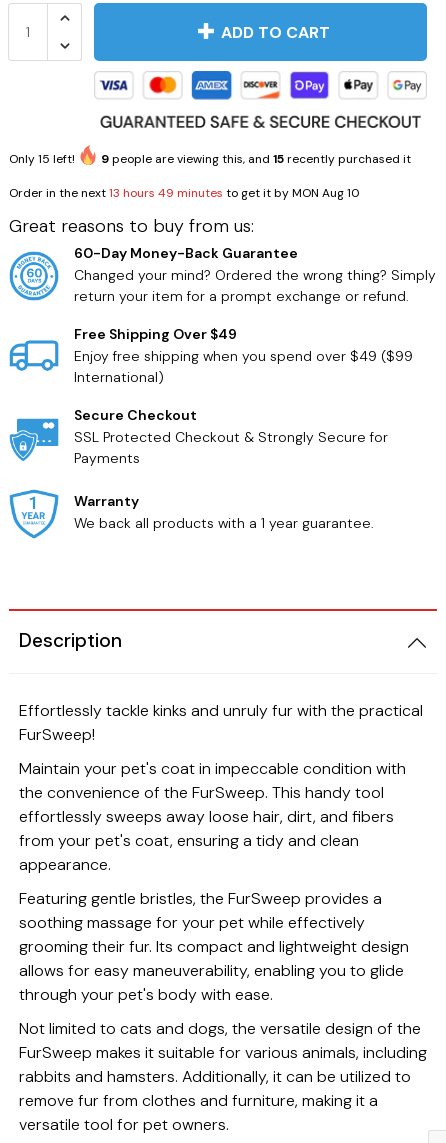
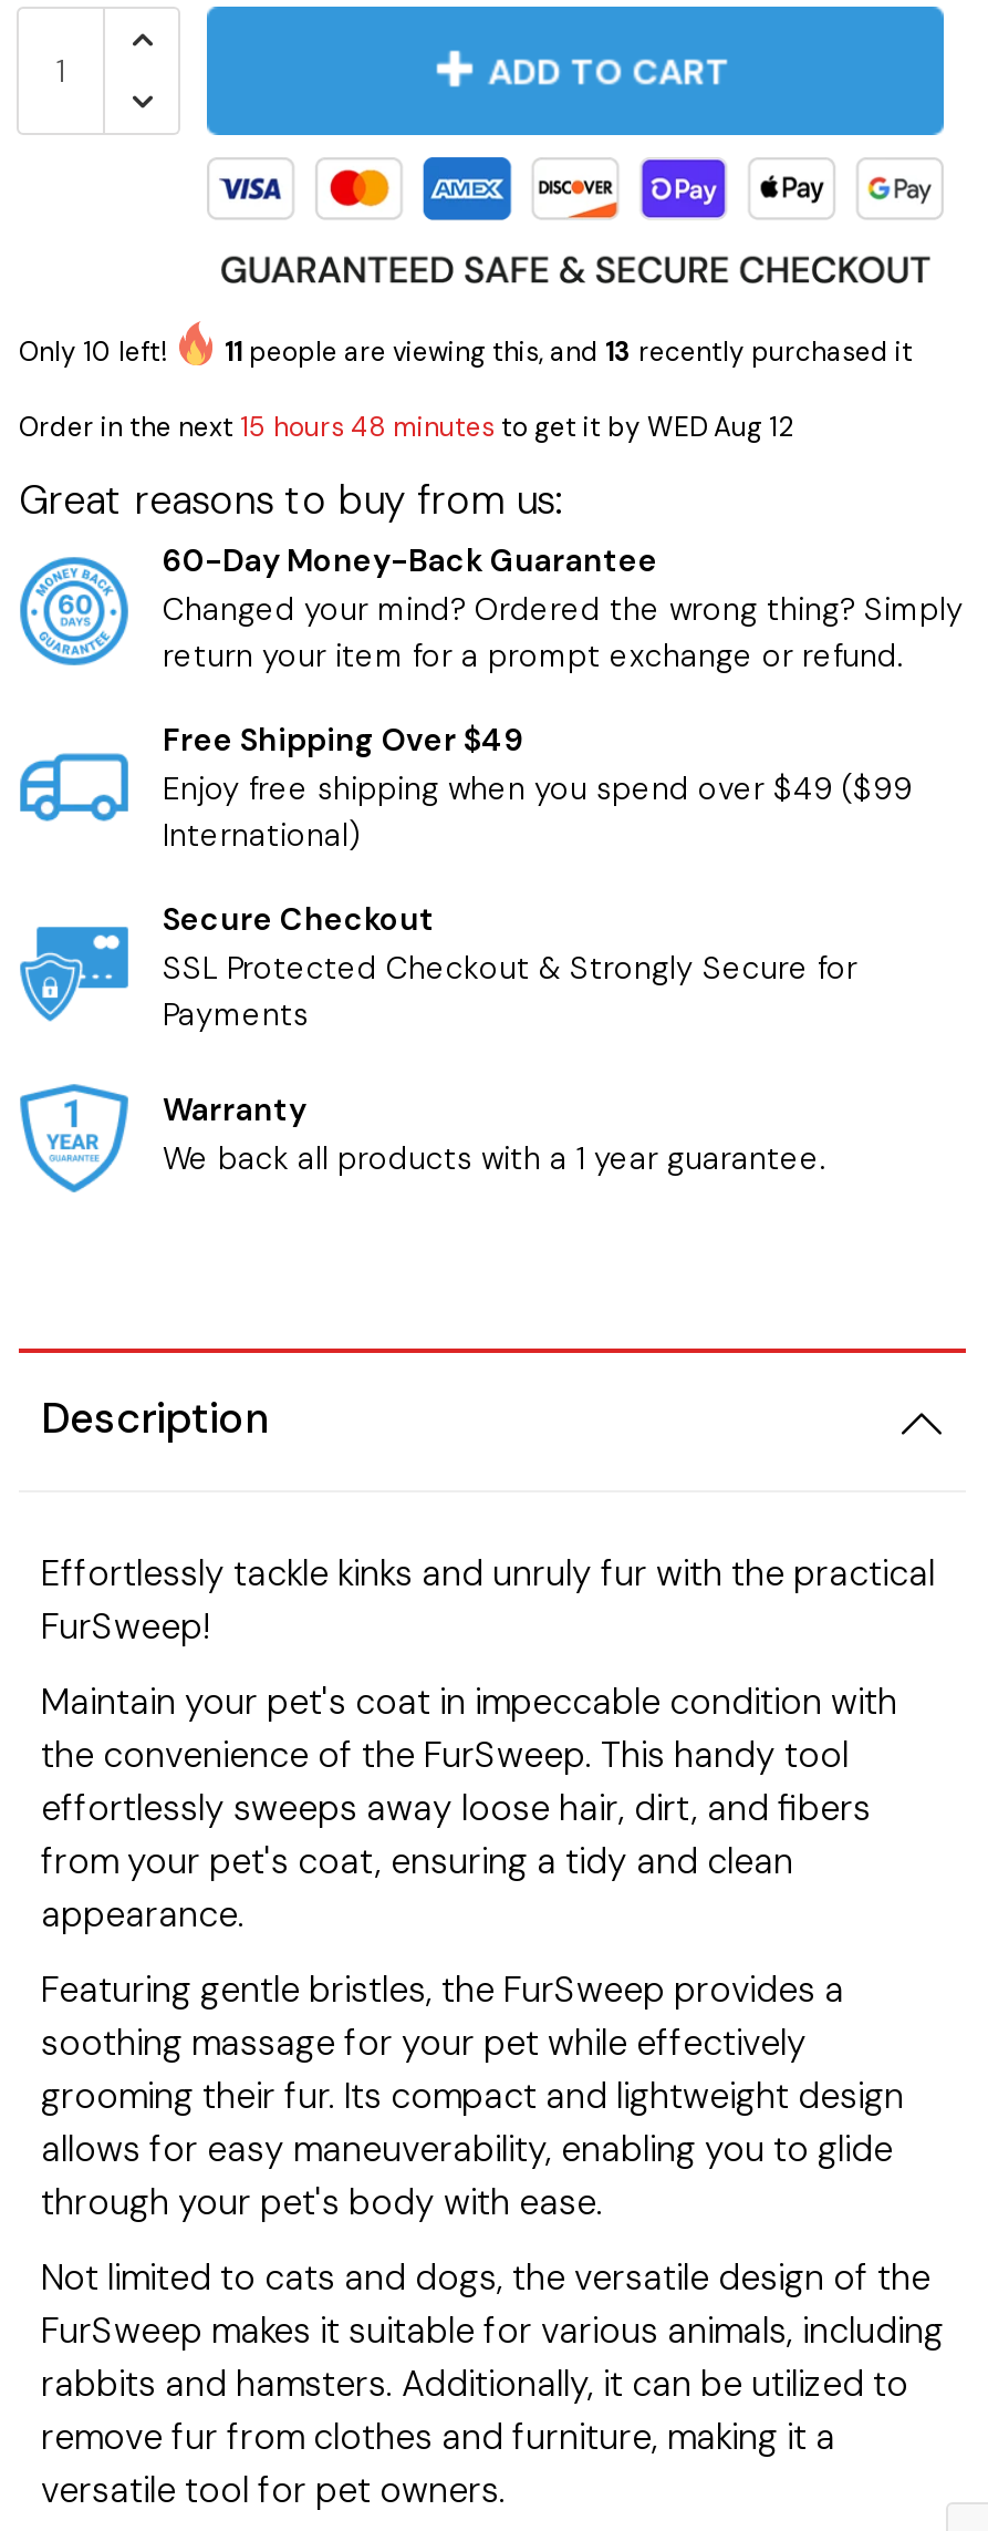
- Only 15 left!
+ Only 10 left!

- 9 people are viewing this, and 15 recently purchased it
+ 11 people are viewing this, and 13 recently purchased it

- Order in the next 13 hours 49 minutes to get it by MON Aug 10
+ Order in the next 15 hours 48 minutes to get it by WED Aug 12
